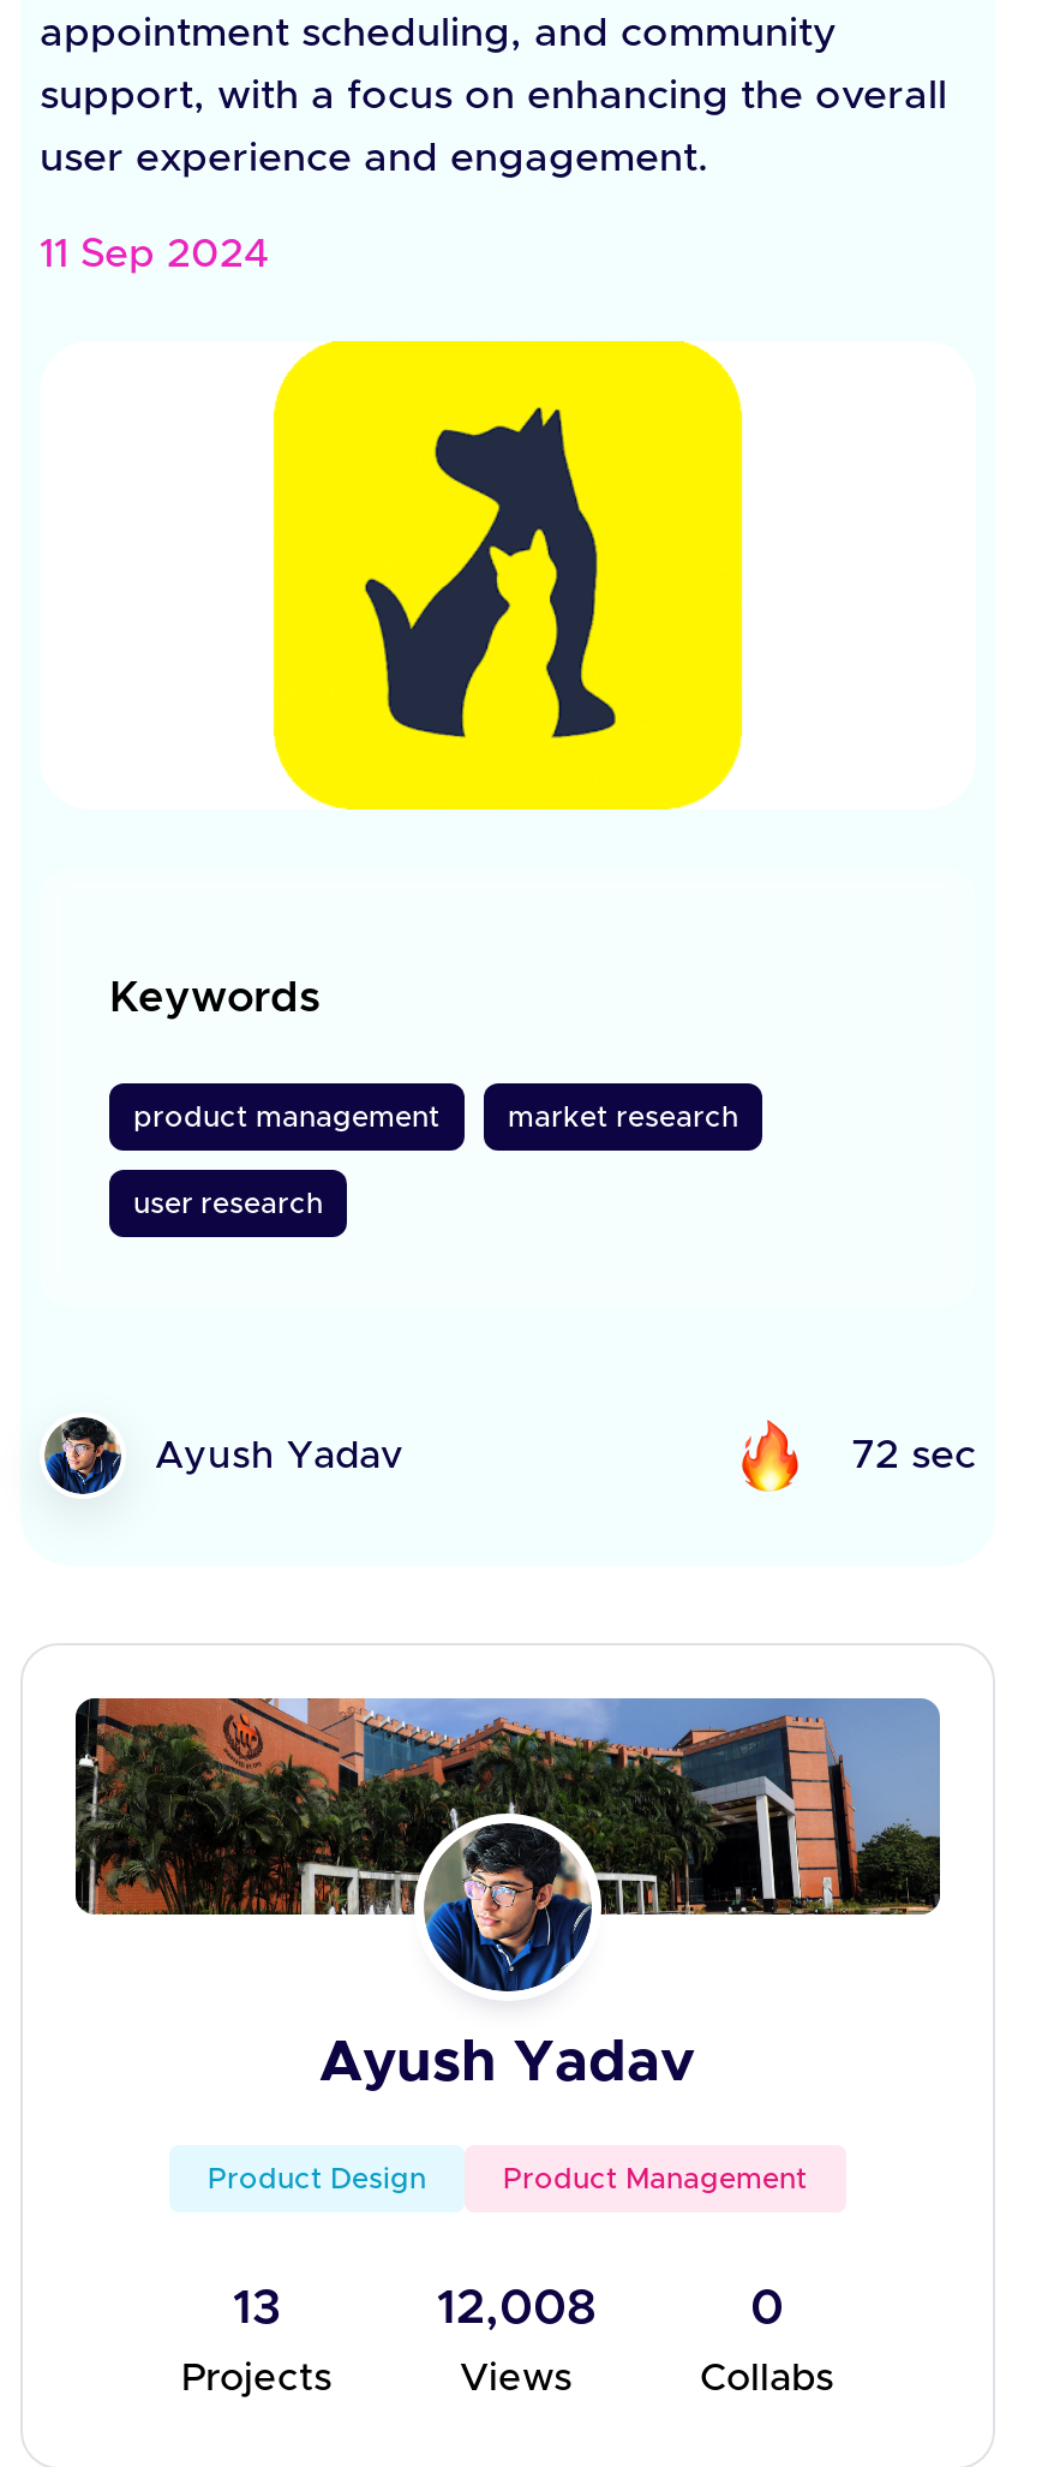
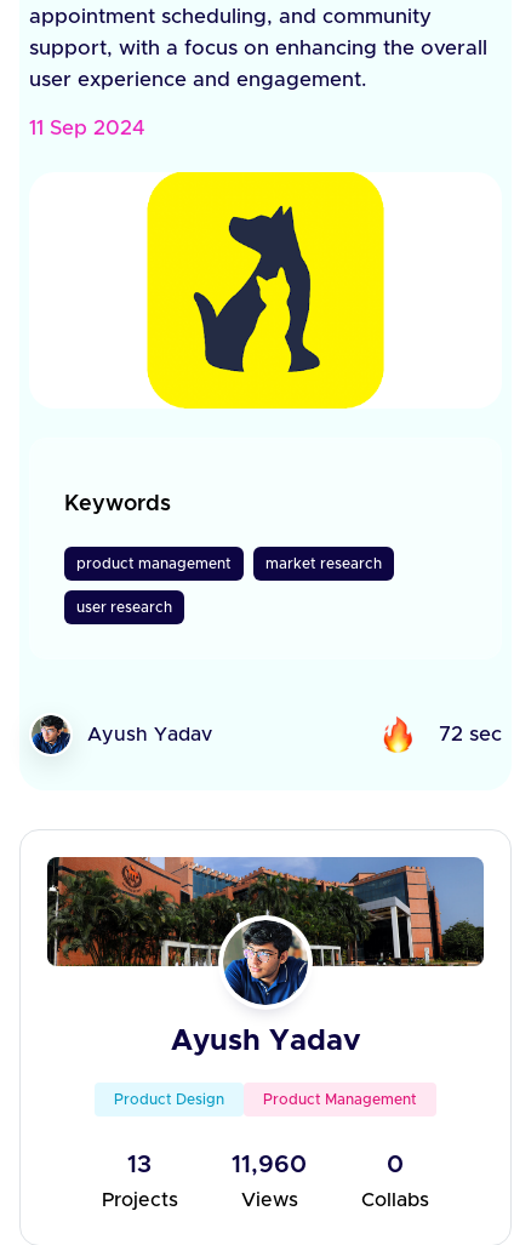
- 12,008
+ 11,960
